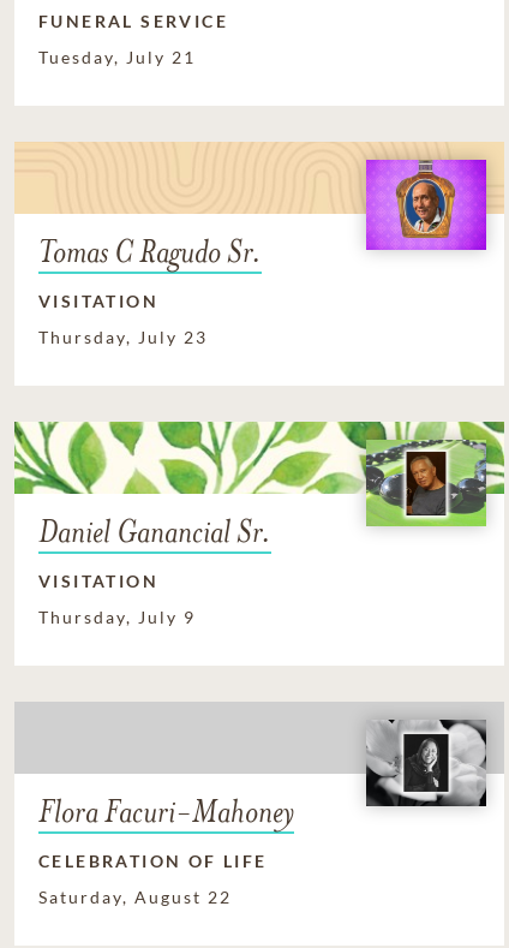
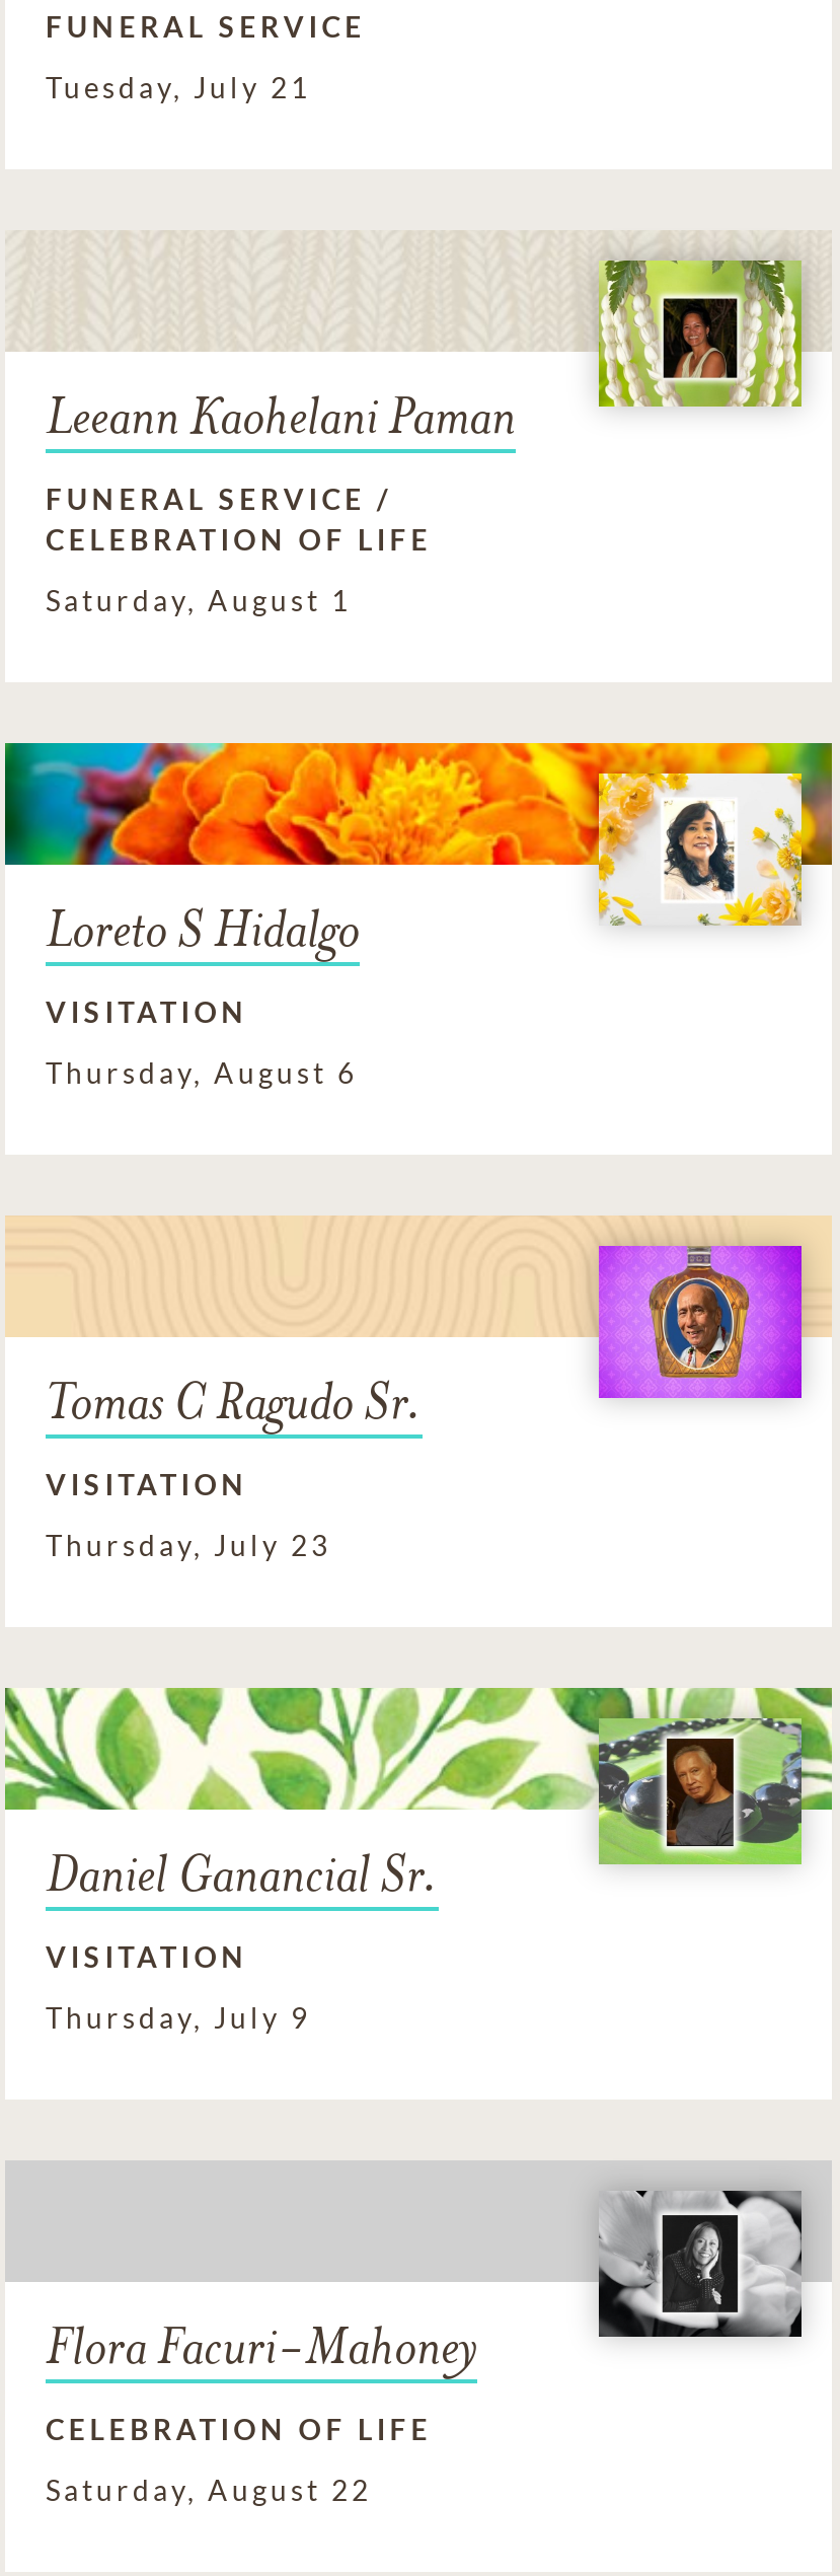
+ [image]
+ Leeann Kaohelani Paman
+ FUNERAL SERVICE /
+ CELEBRATION OF LIFE
+ Saturday, August 1

+ Loreto S Hidalgo
+ VISITATION
+ Thursday, August 6
